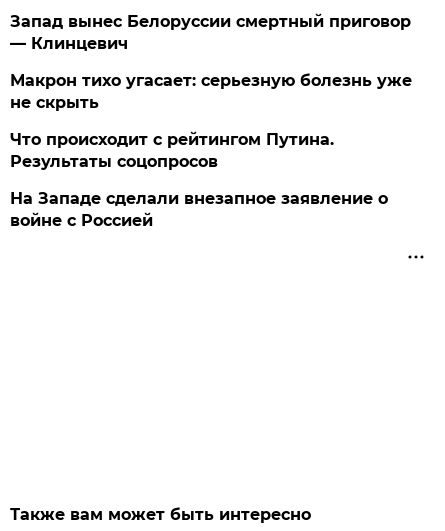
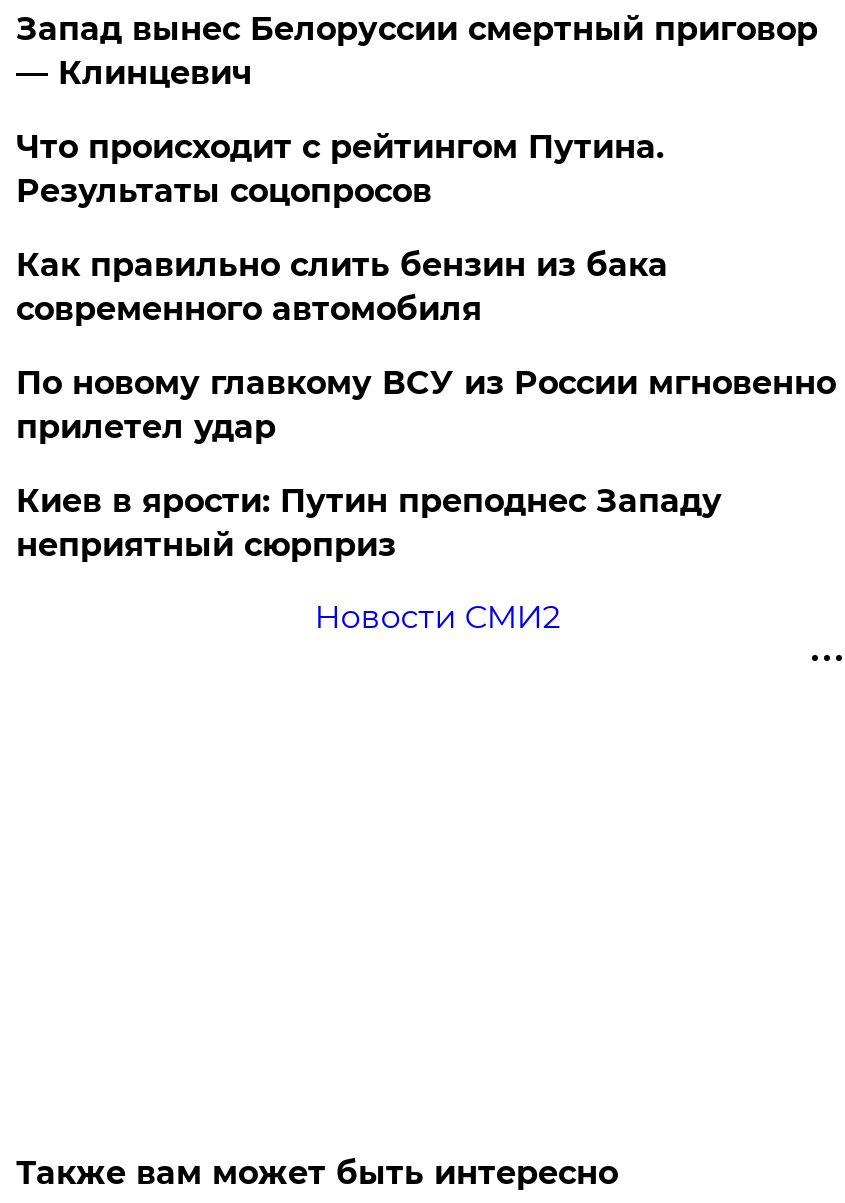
- Макрон тихо угасает: серьезную болезнь уже
- не скрыть

moved up: Что происходит с рейтингом Путина. | Результаты соцопросов

- На Западе сделали внезапное заявление о
- войне с Россией
+ Как правильно слить бензин из бака
+ современного автомобиля
+ По новому главкому ВСУ из России мгновенно
+ прилетел удар
+ Киев в ярости: Путин преподнес Западу
+ неприятный сюрприз
+ Новости СМИ2
